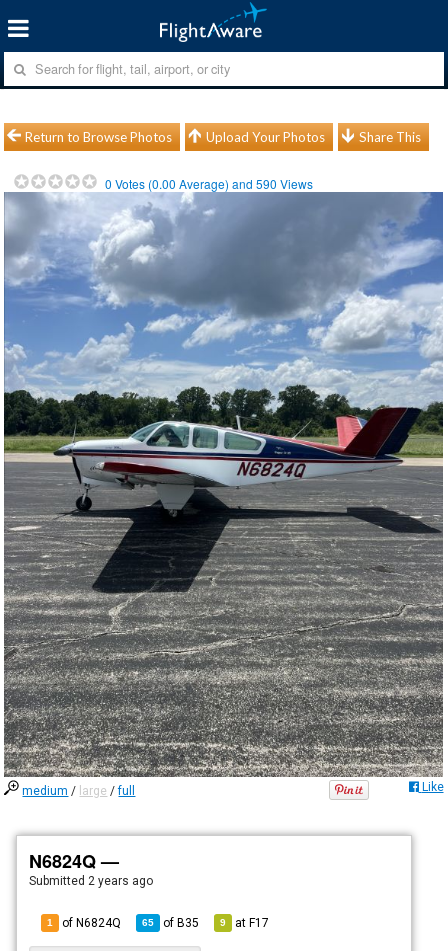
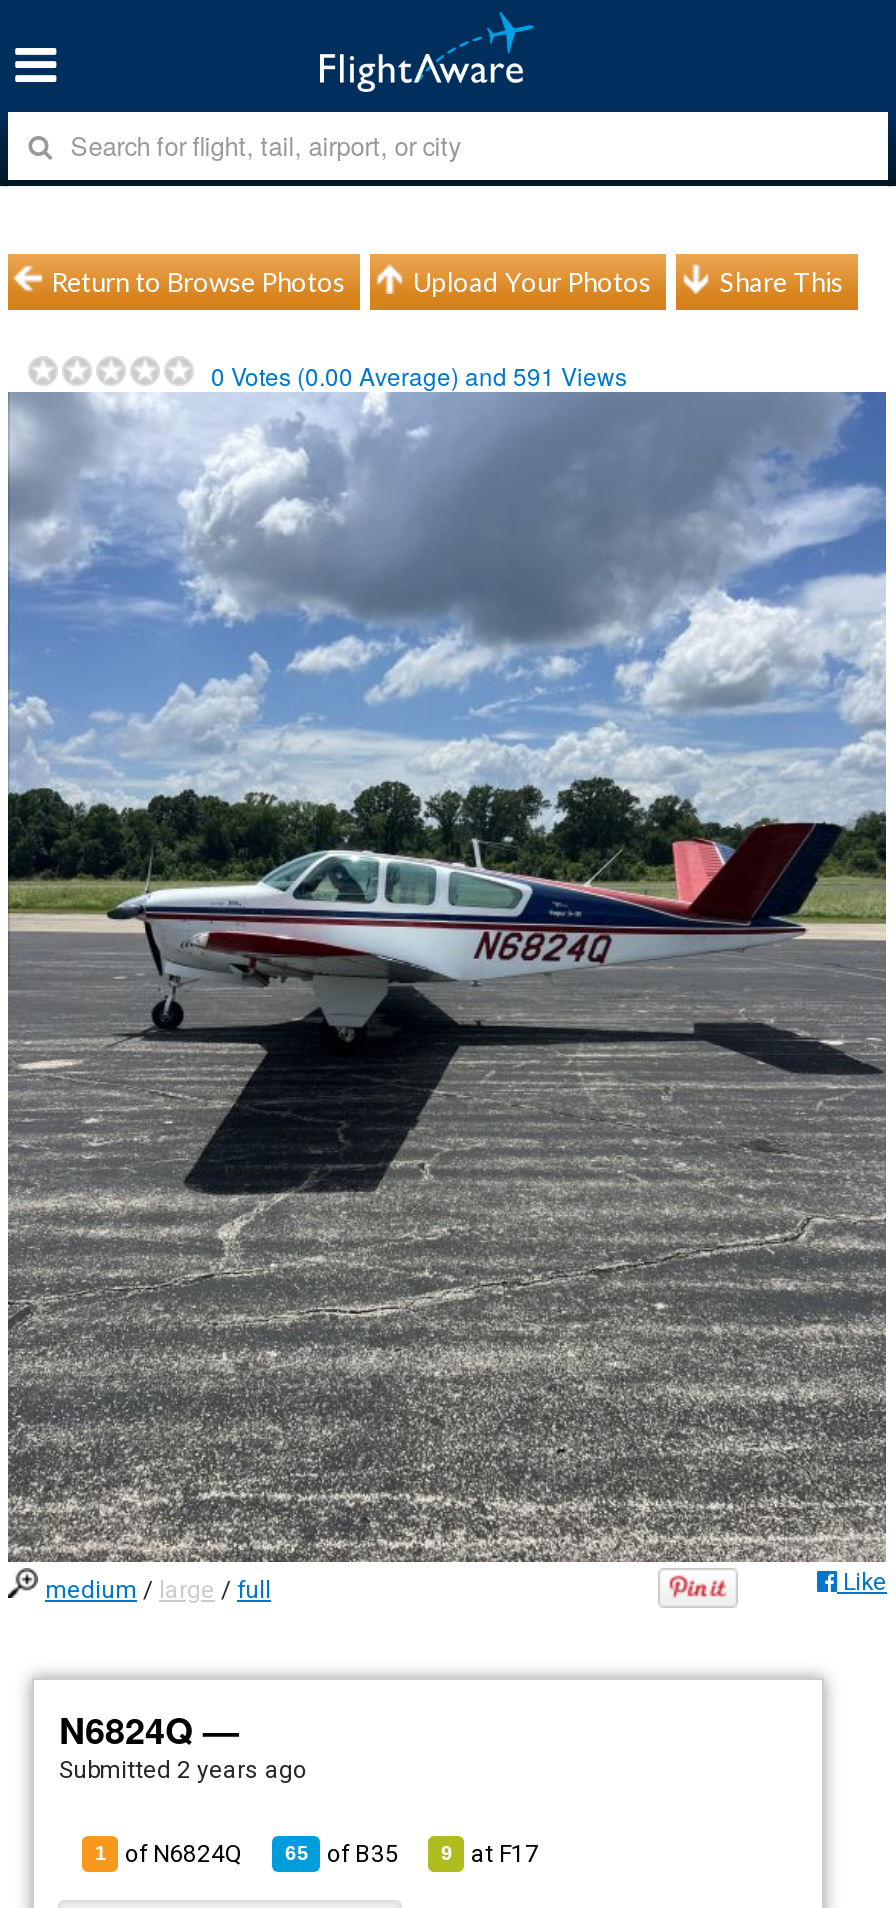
- 0 Votes (0.00 Average) and 590 Views
+ 0 Votes (0.00 Average) and 591 Views
